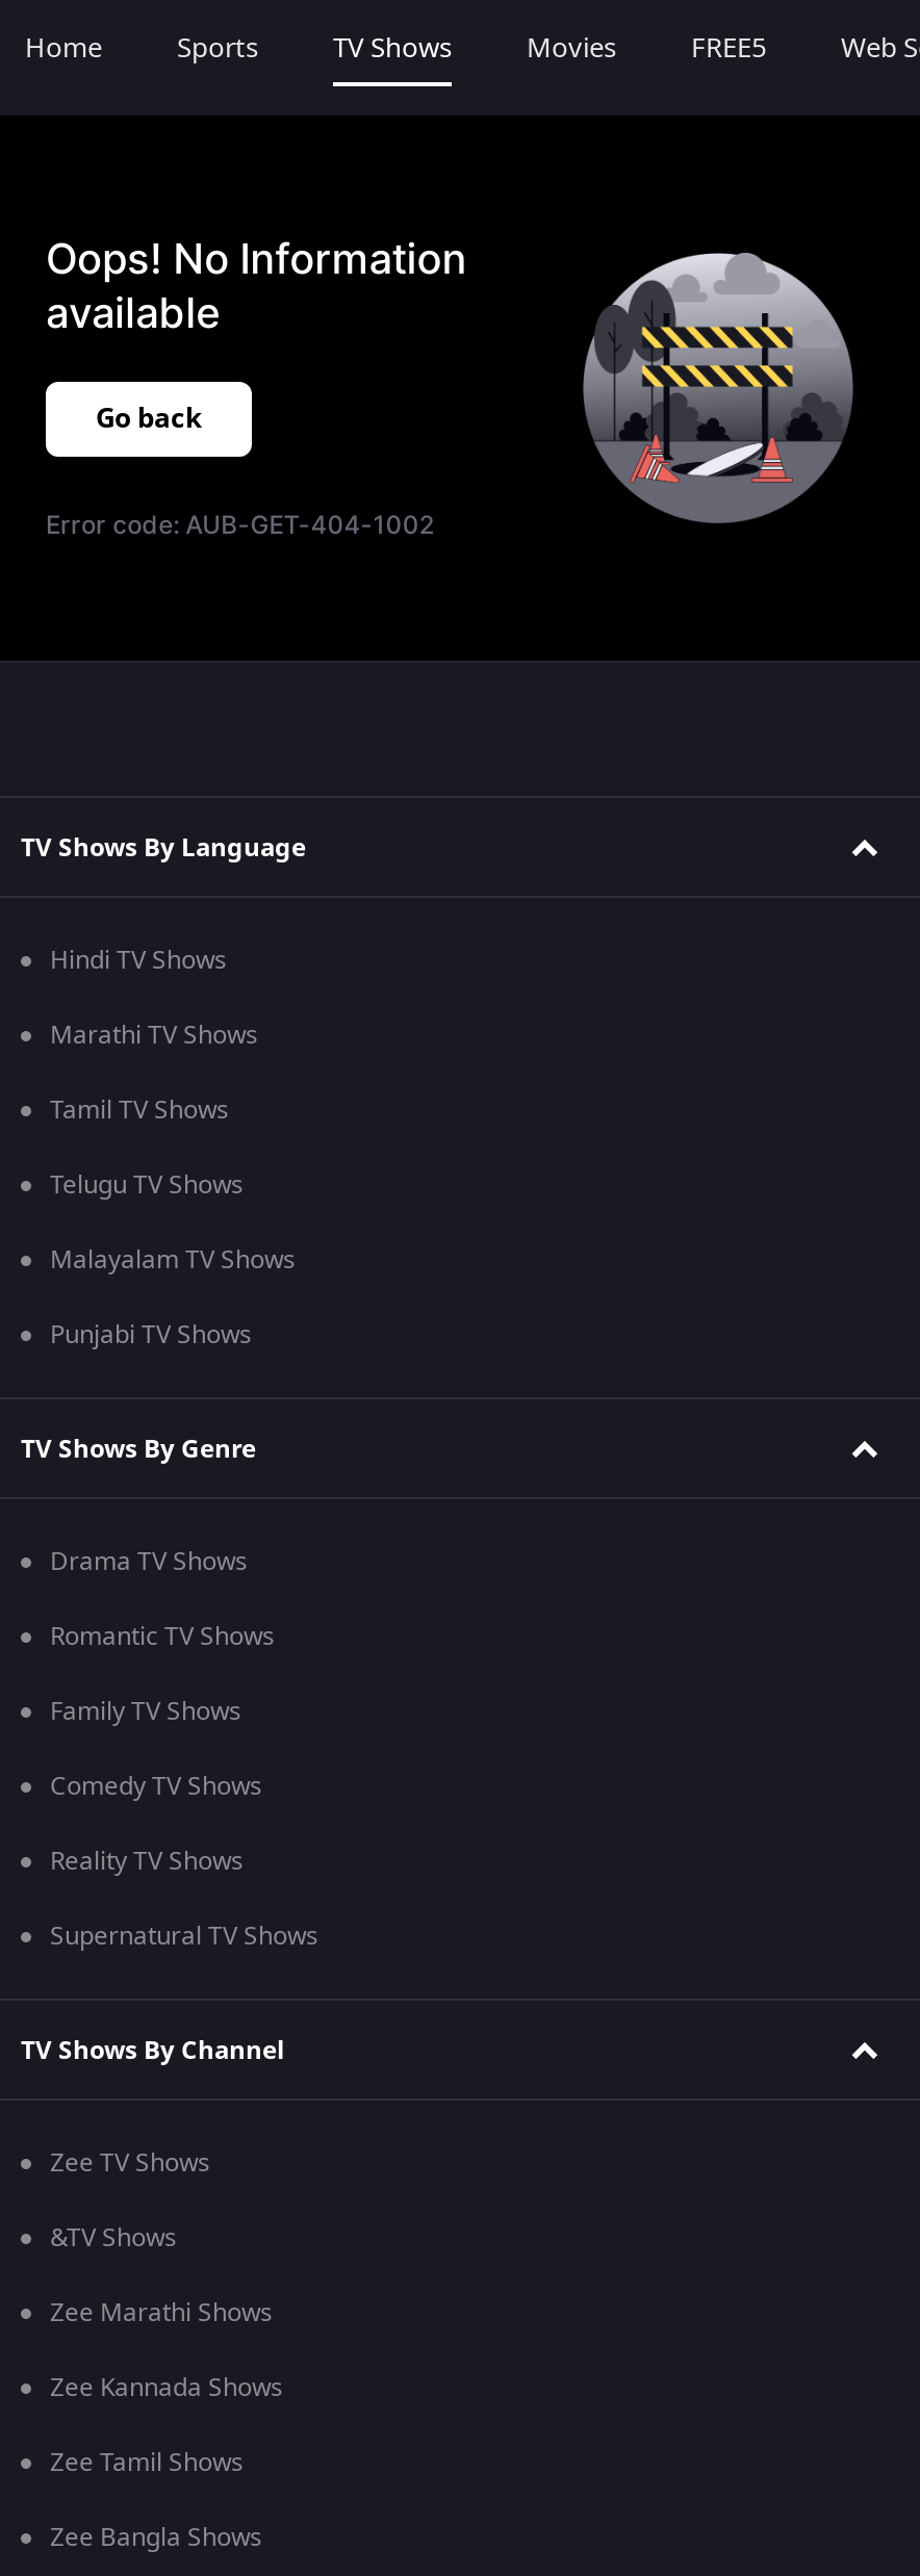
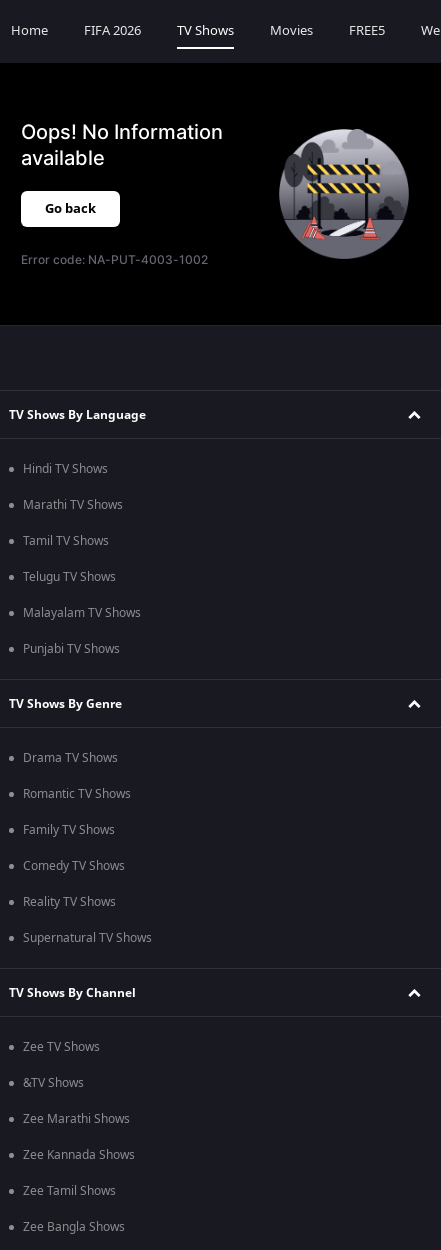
- Sports
+ FIFA 2026

- Error code: AUB-GET-404-1002
+ Error code: NA-PUT-4003-1002
